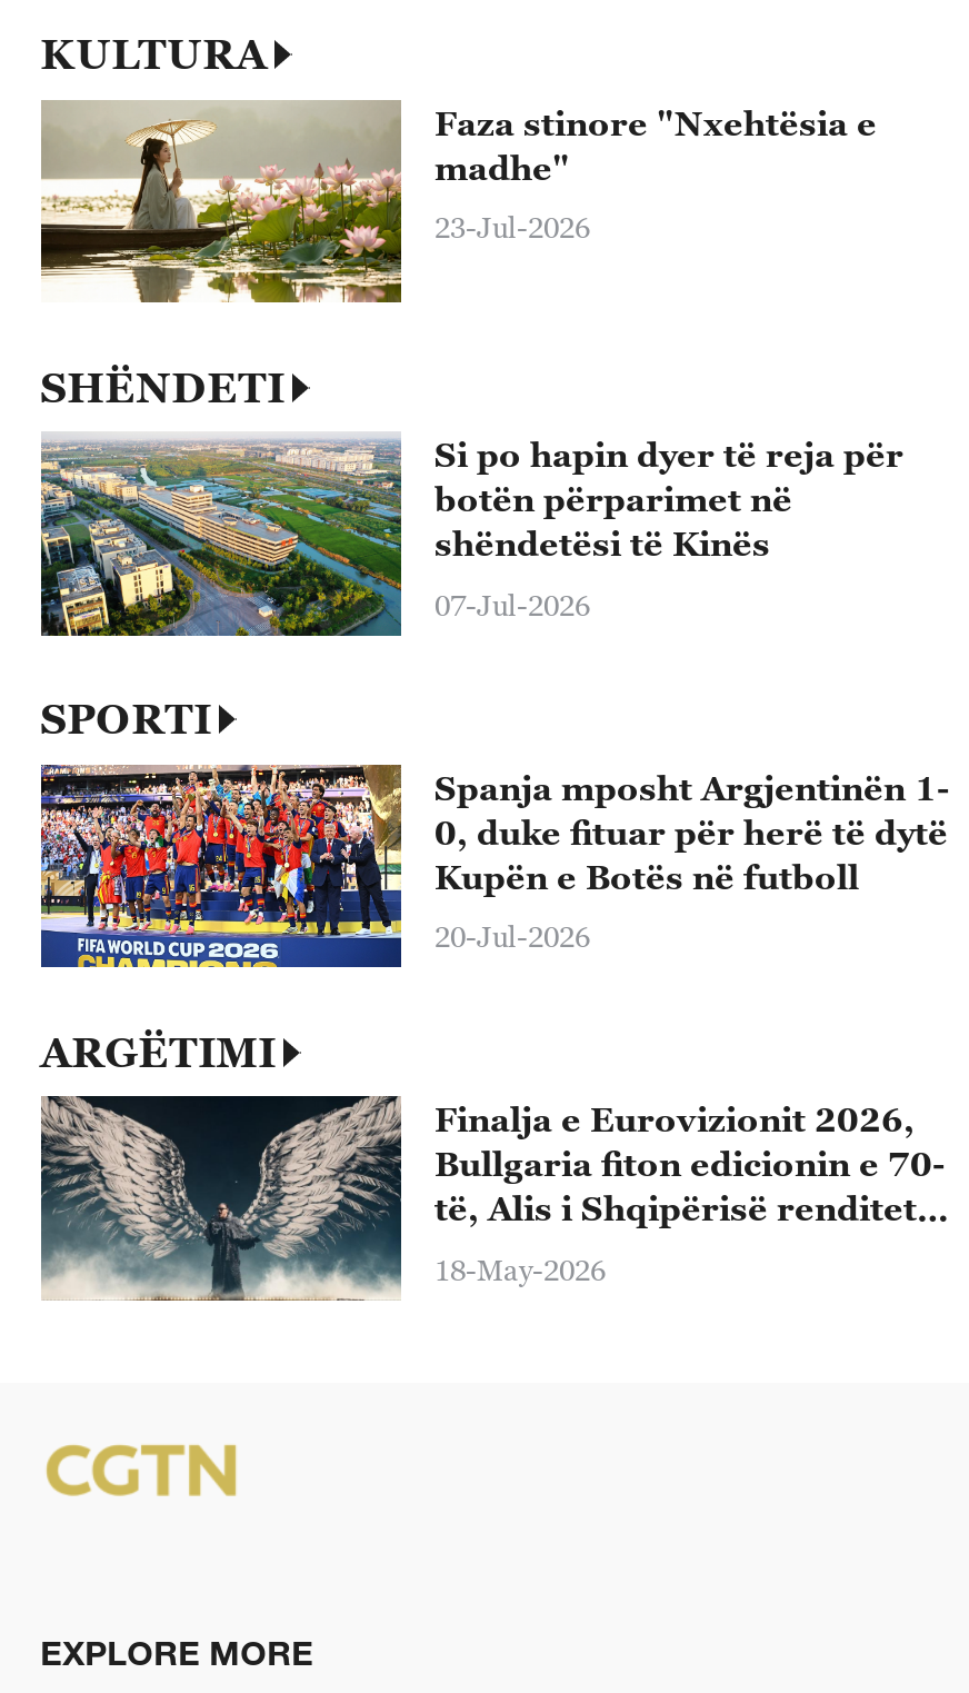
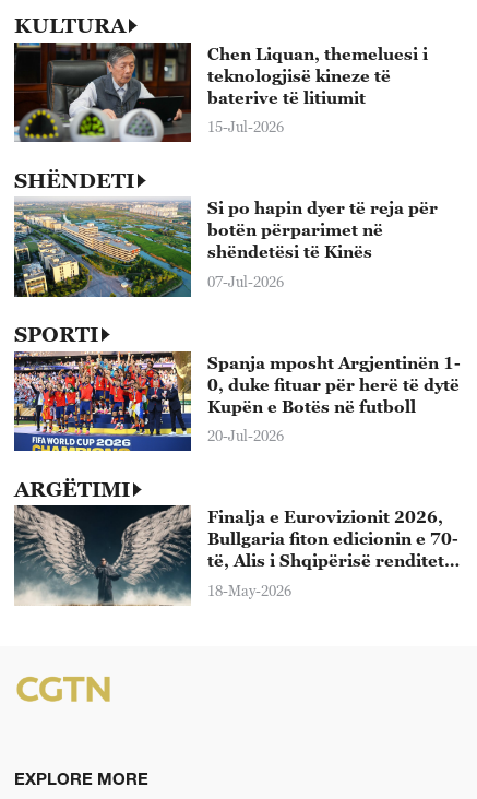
- [image]
- Faza stinore "Nxehtësia e
- madhe"
+ [image]
+ Chen Liquan, themeluesi i
+ teknologjisë kineze të
+ baterive të litiumit

- 23-Jul-2026
+ 15-Jul-2026
